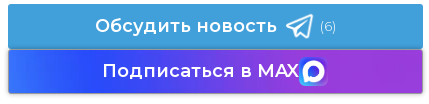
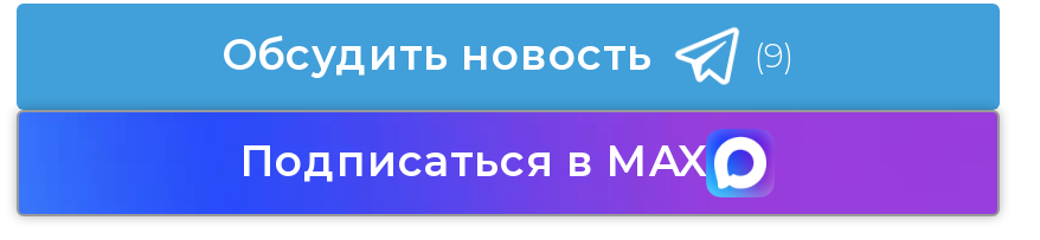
- (6)
+ (9)
